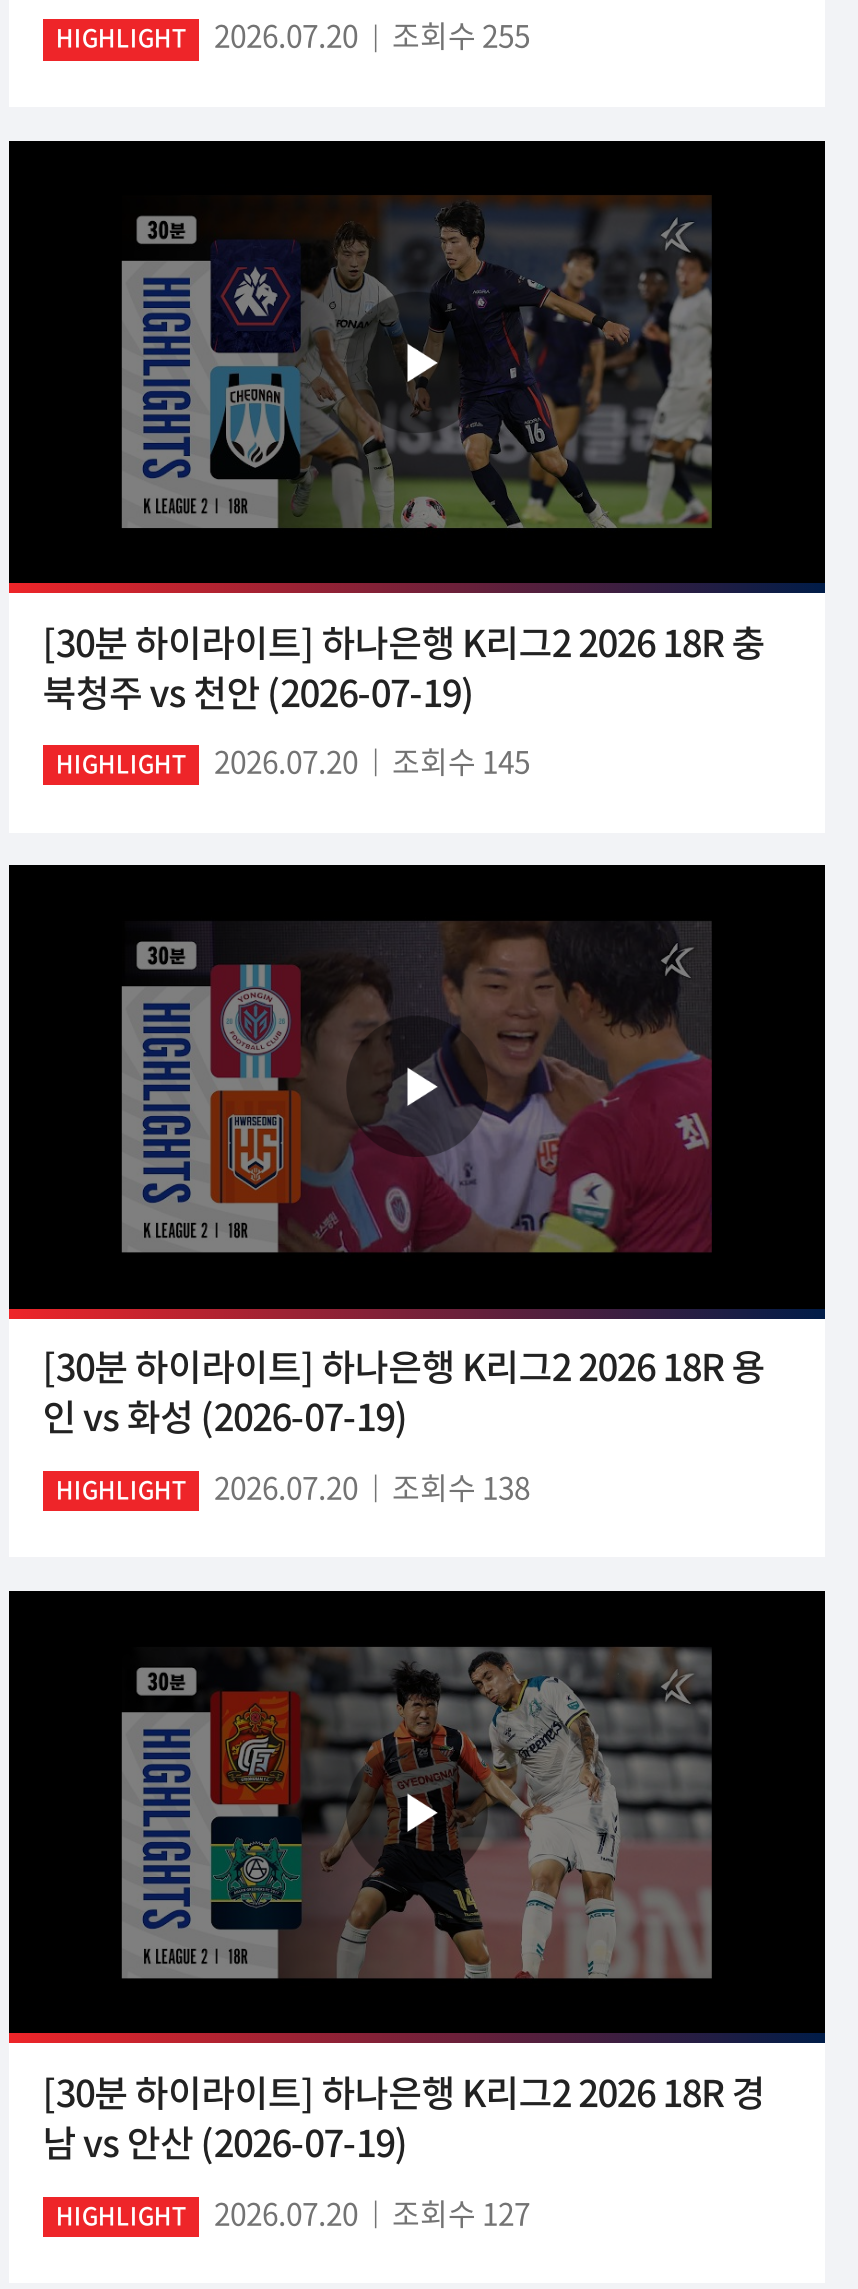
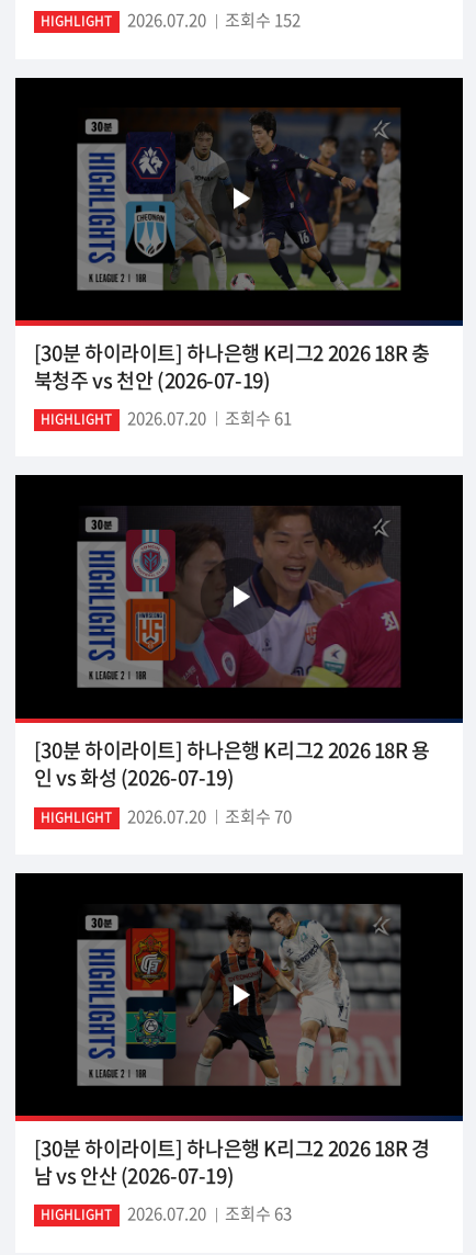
- HIGHLIGHT 2026.07.20 조회수 255
+ HIGHLIGHT 2026.07.20 조회수 152

- HIGHLIGHT 2026.07.20 조회수 145
+ HIGHLIGHT 2026.07.20 조회수 61

- HIGHLIGHT 2026.07.20 조회수 138
+ HIGHLIGHT 2026.07.20 조회수 70

- HIGHLIGHT 2026.07.20 조회수 127
+ HIGHLIGHT 2026.07.20 조회수 63
